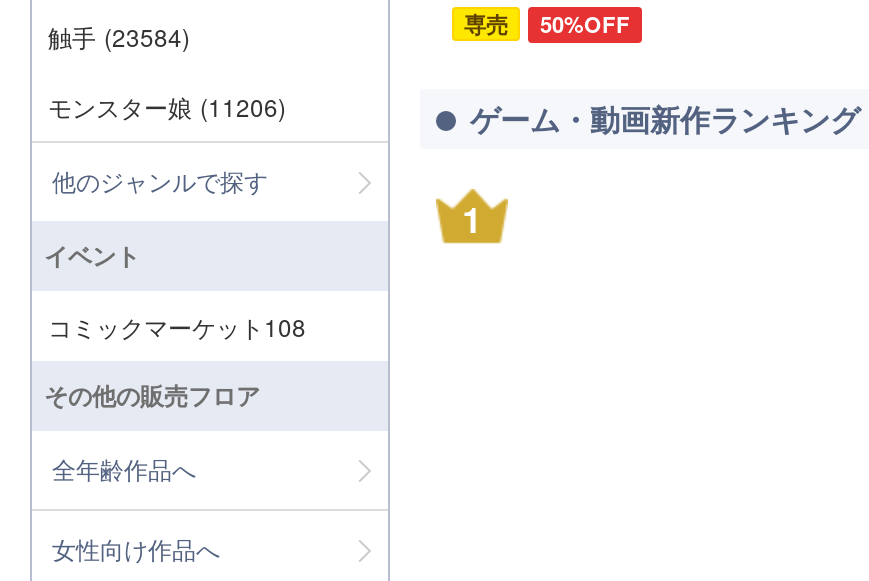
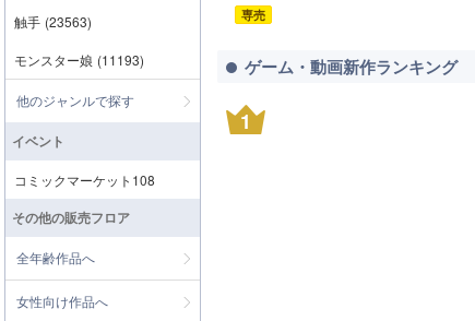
- 触手 (23584)
+ 触手 (23563)

- 50%OFF

- モンスター娘 (11206)
+ モンスター娘 (11193)
